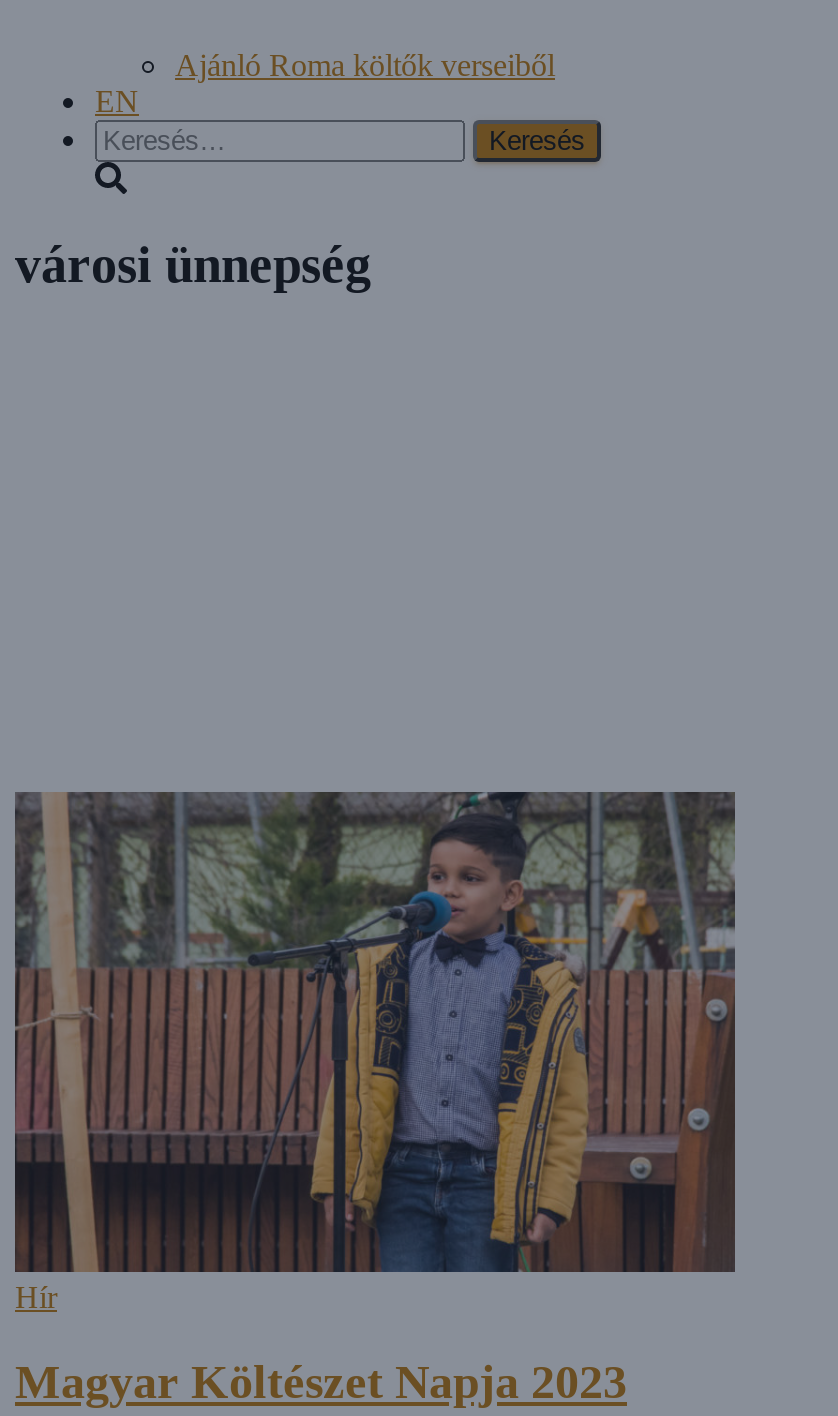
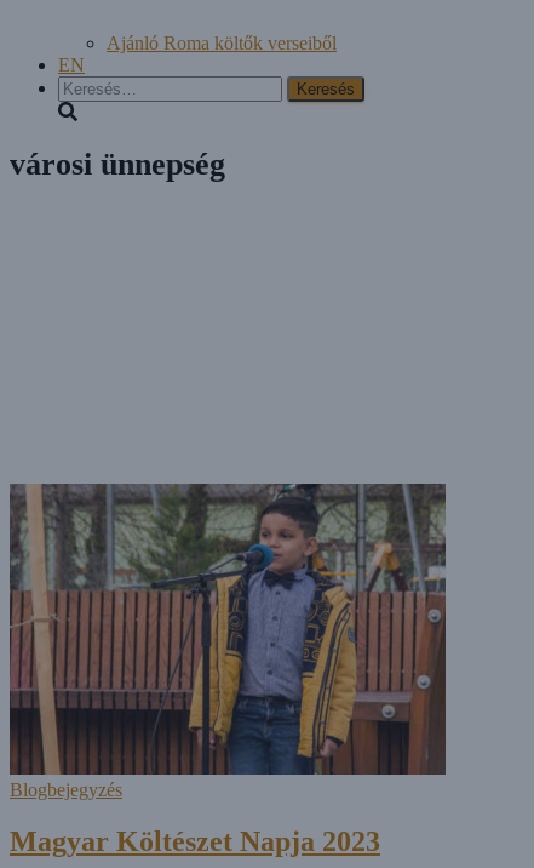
- Hír
+ Blogbejegyzés
